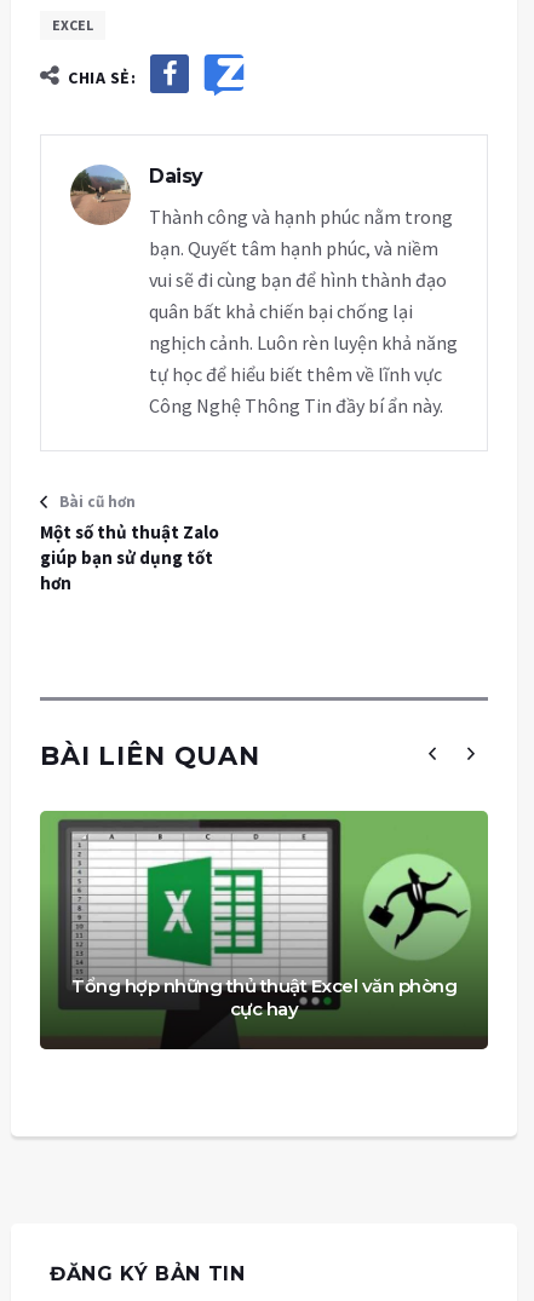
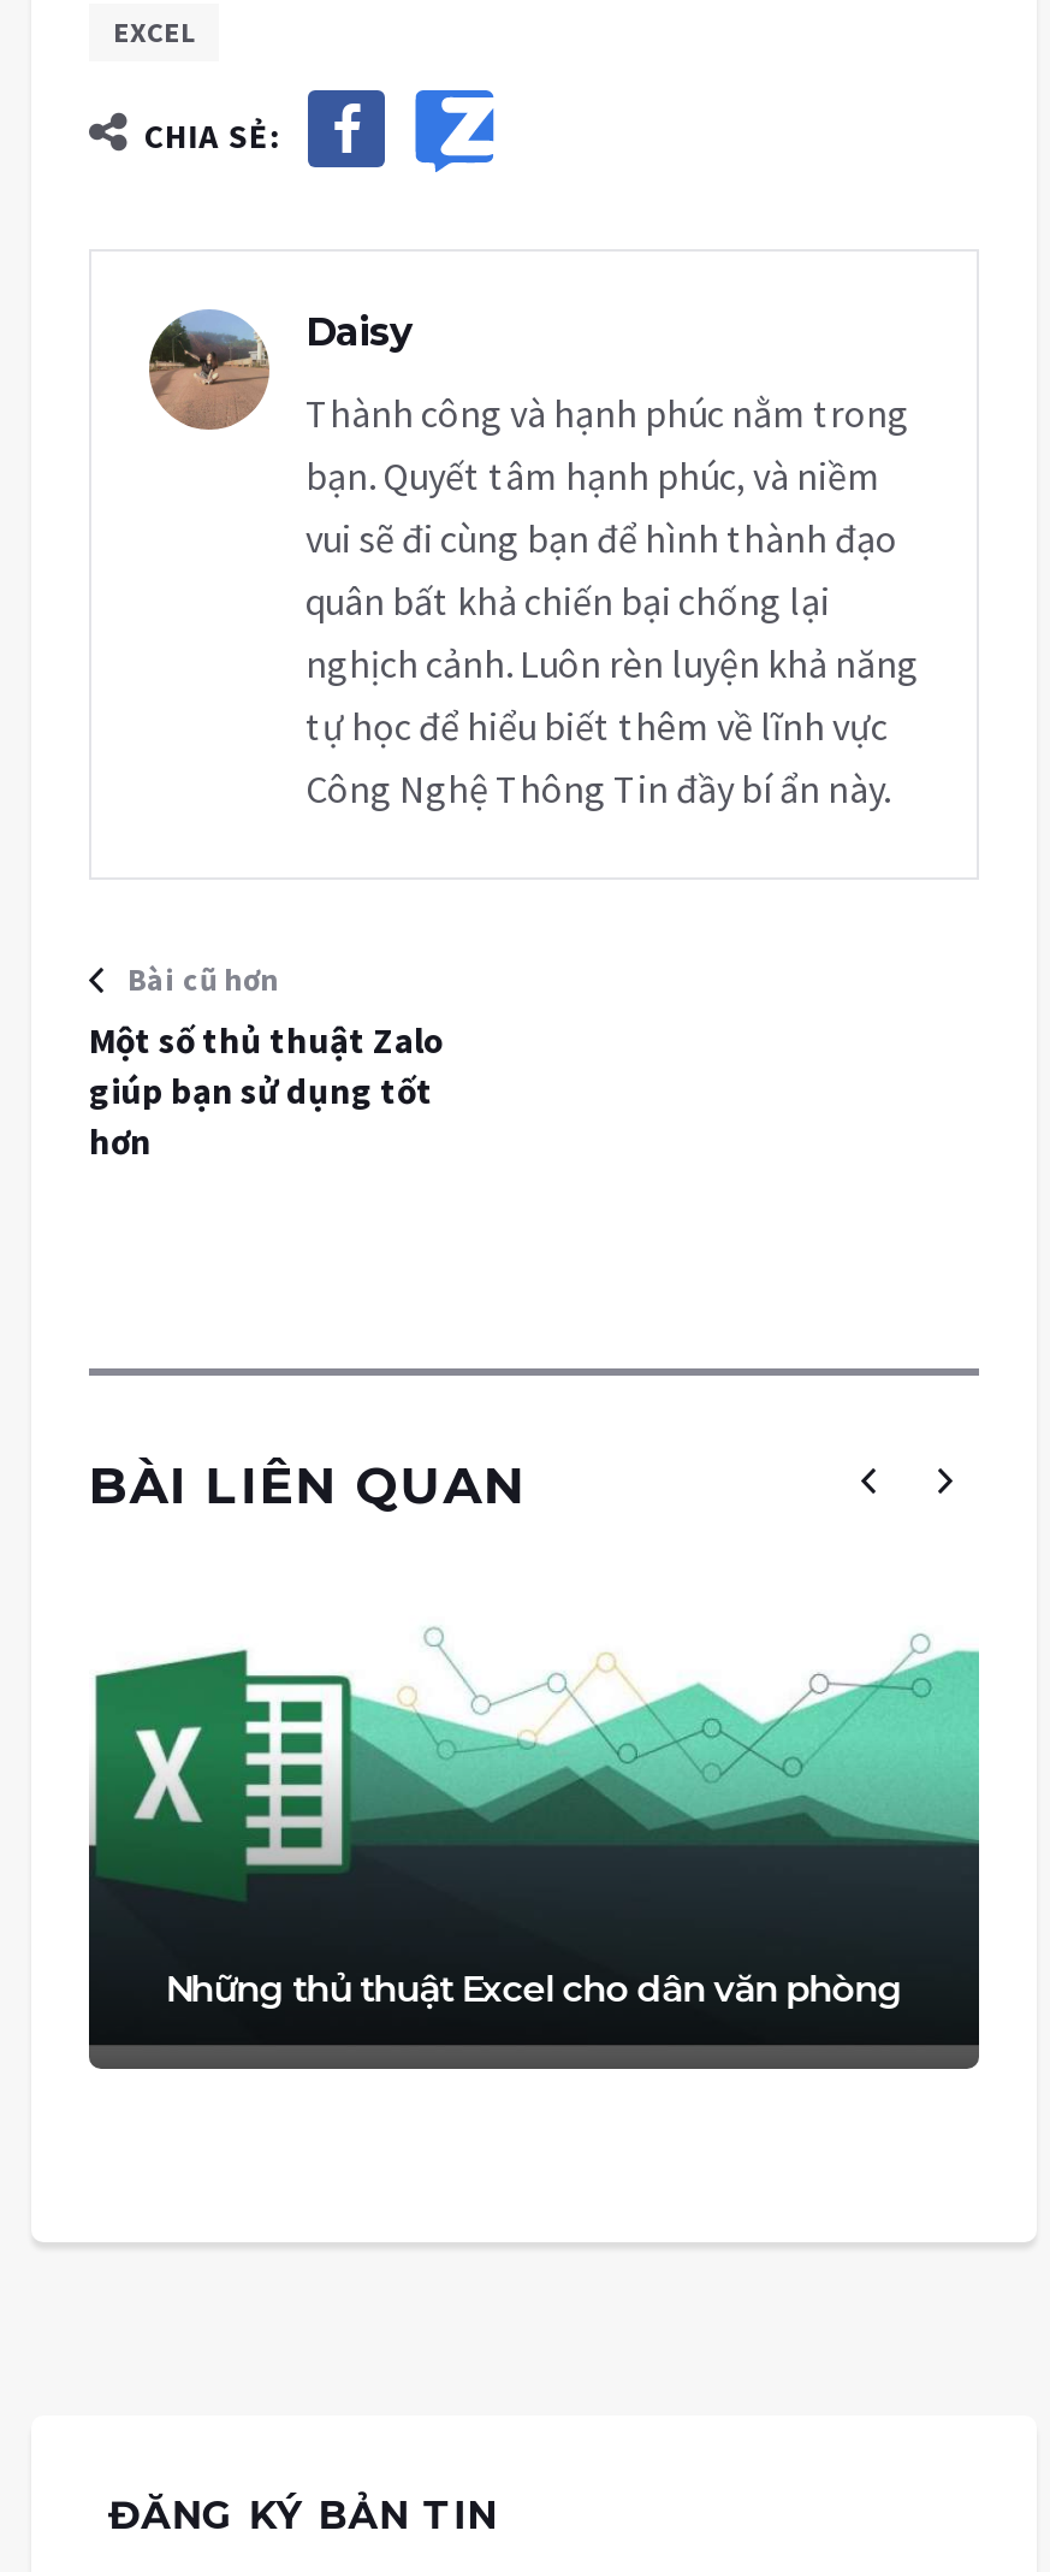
- [image]
- Tổng hợp những thủ thuật Excel văn phòng
- cực hay
+ [image]
+ Những thủ thuật Excel cho dân văn phòng
